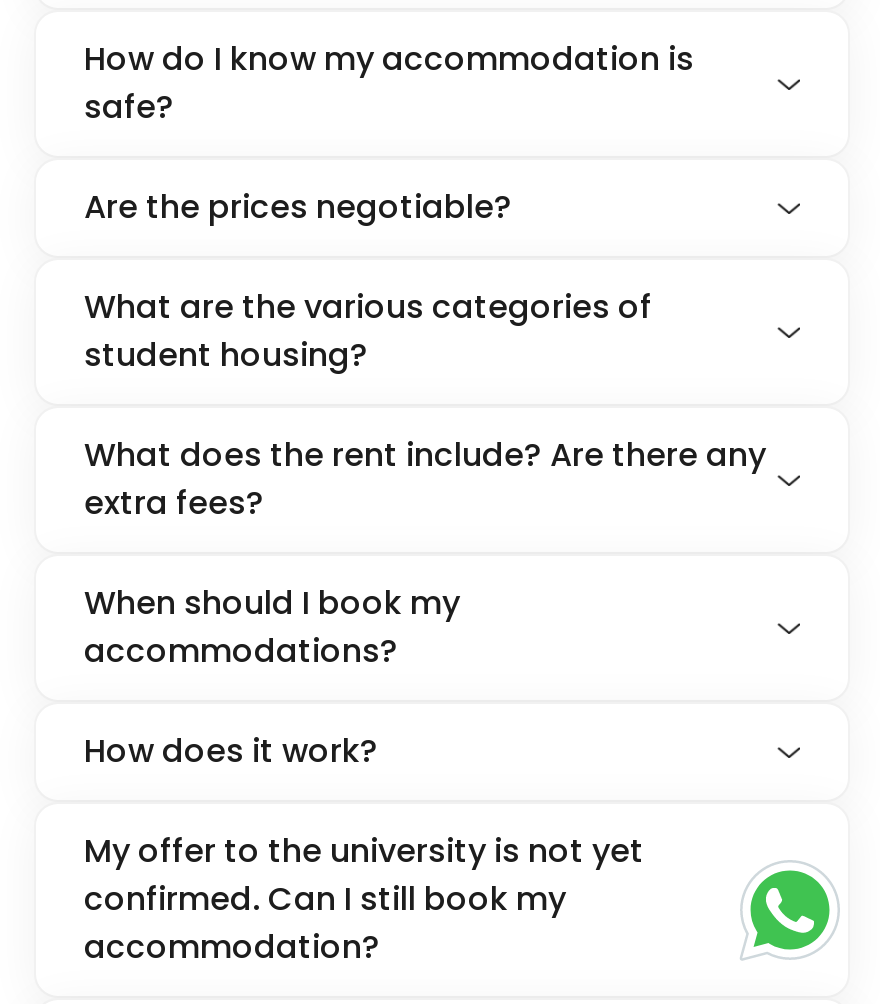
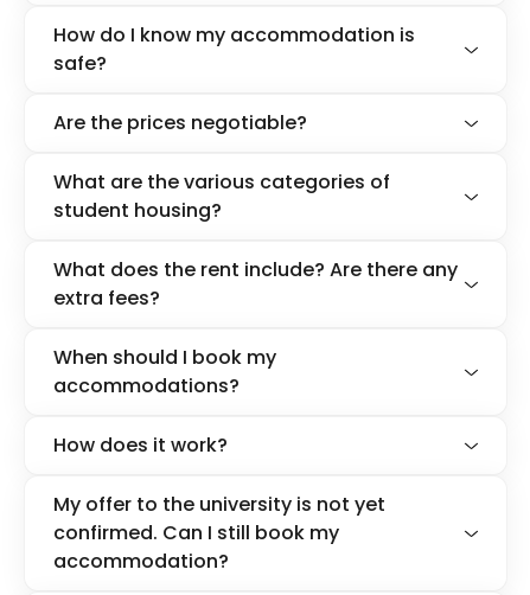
- [image]
